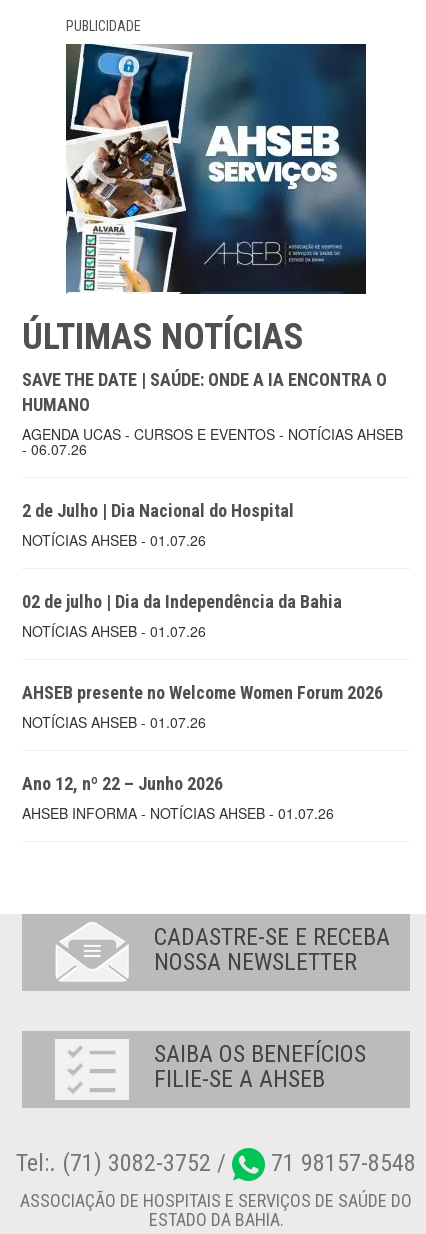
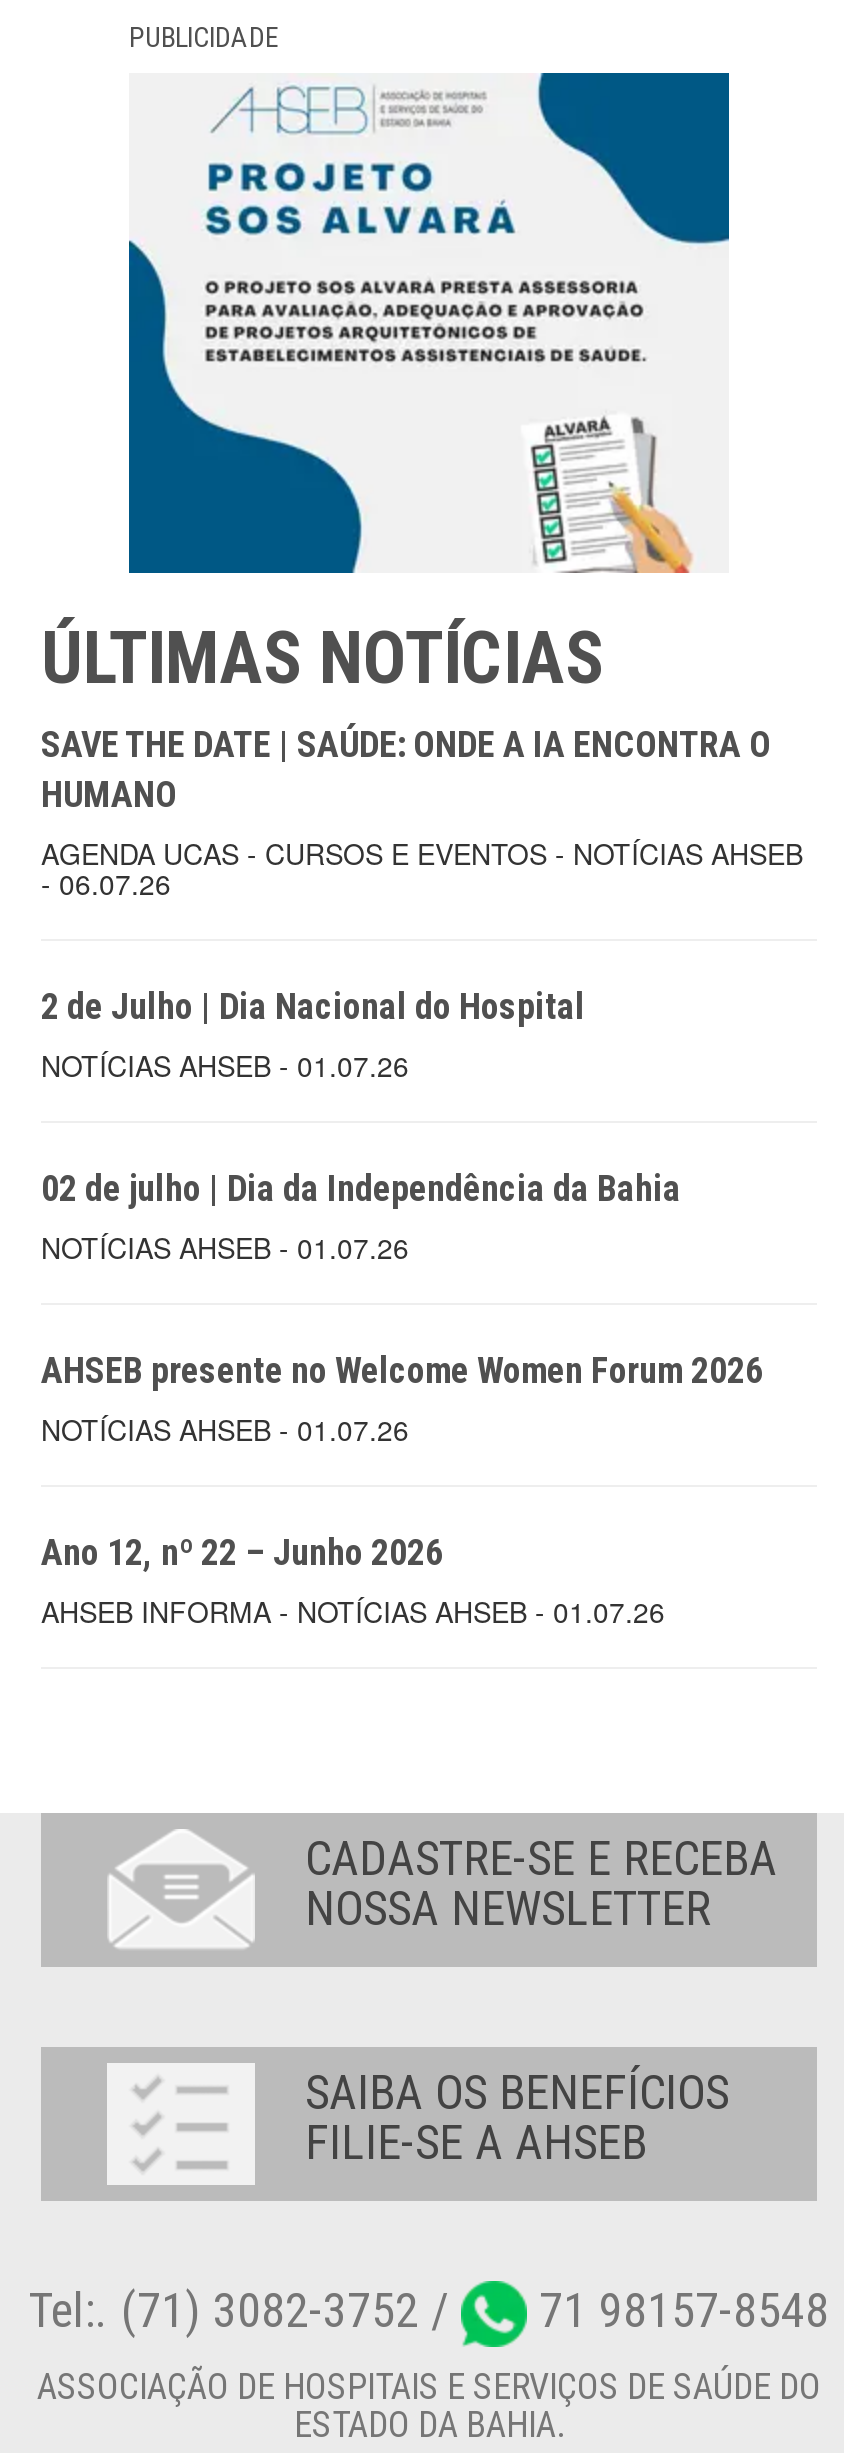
- [image]
+ [image]
